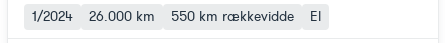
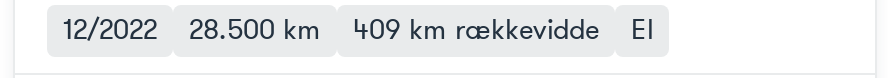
- 1/2024
- 26.000 km
- 550 km rækkevidde
+ 12/2022
+ 28.500 km
+ 409 km rækkevidde
